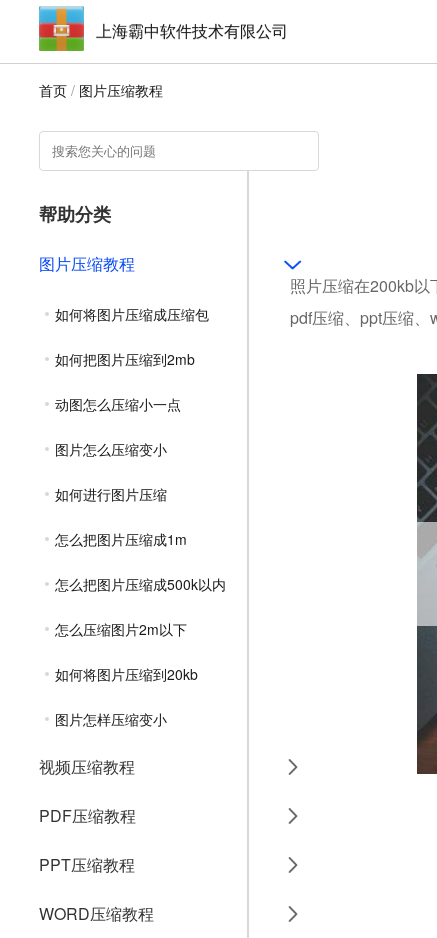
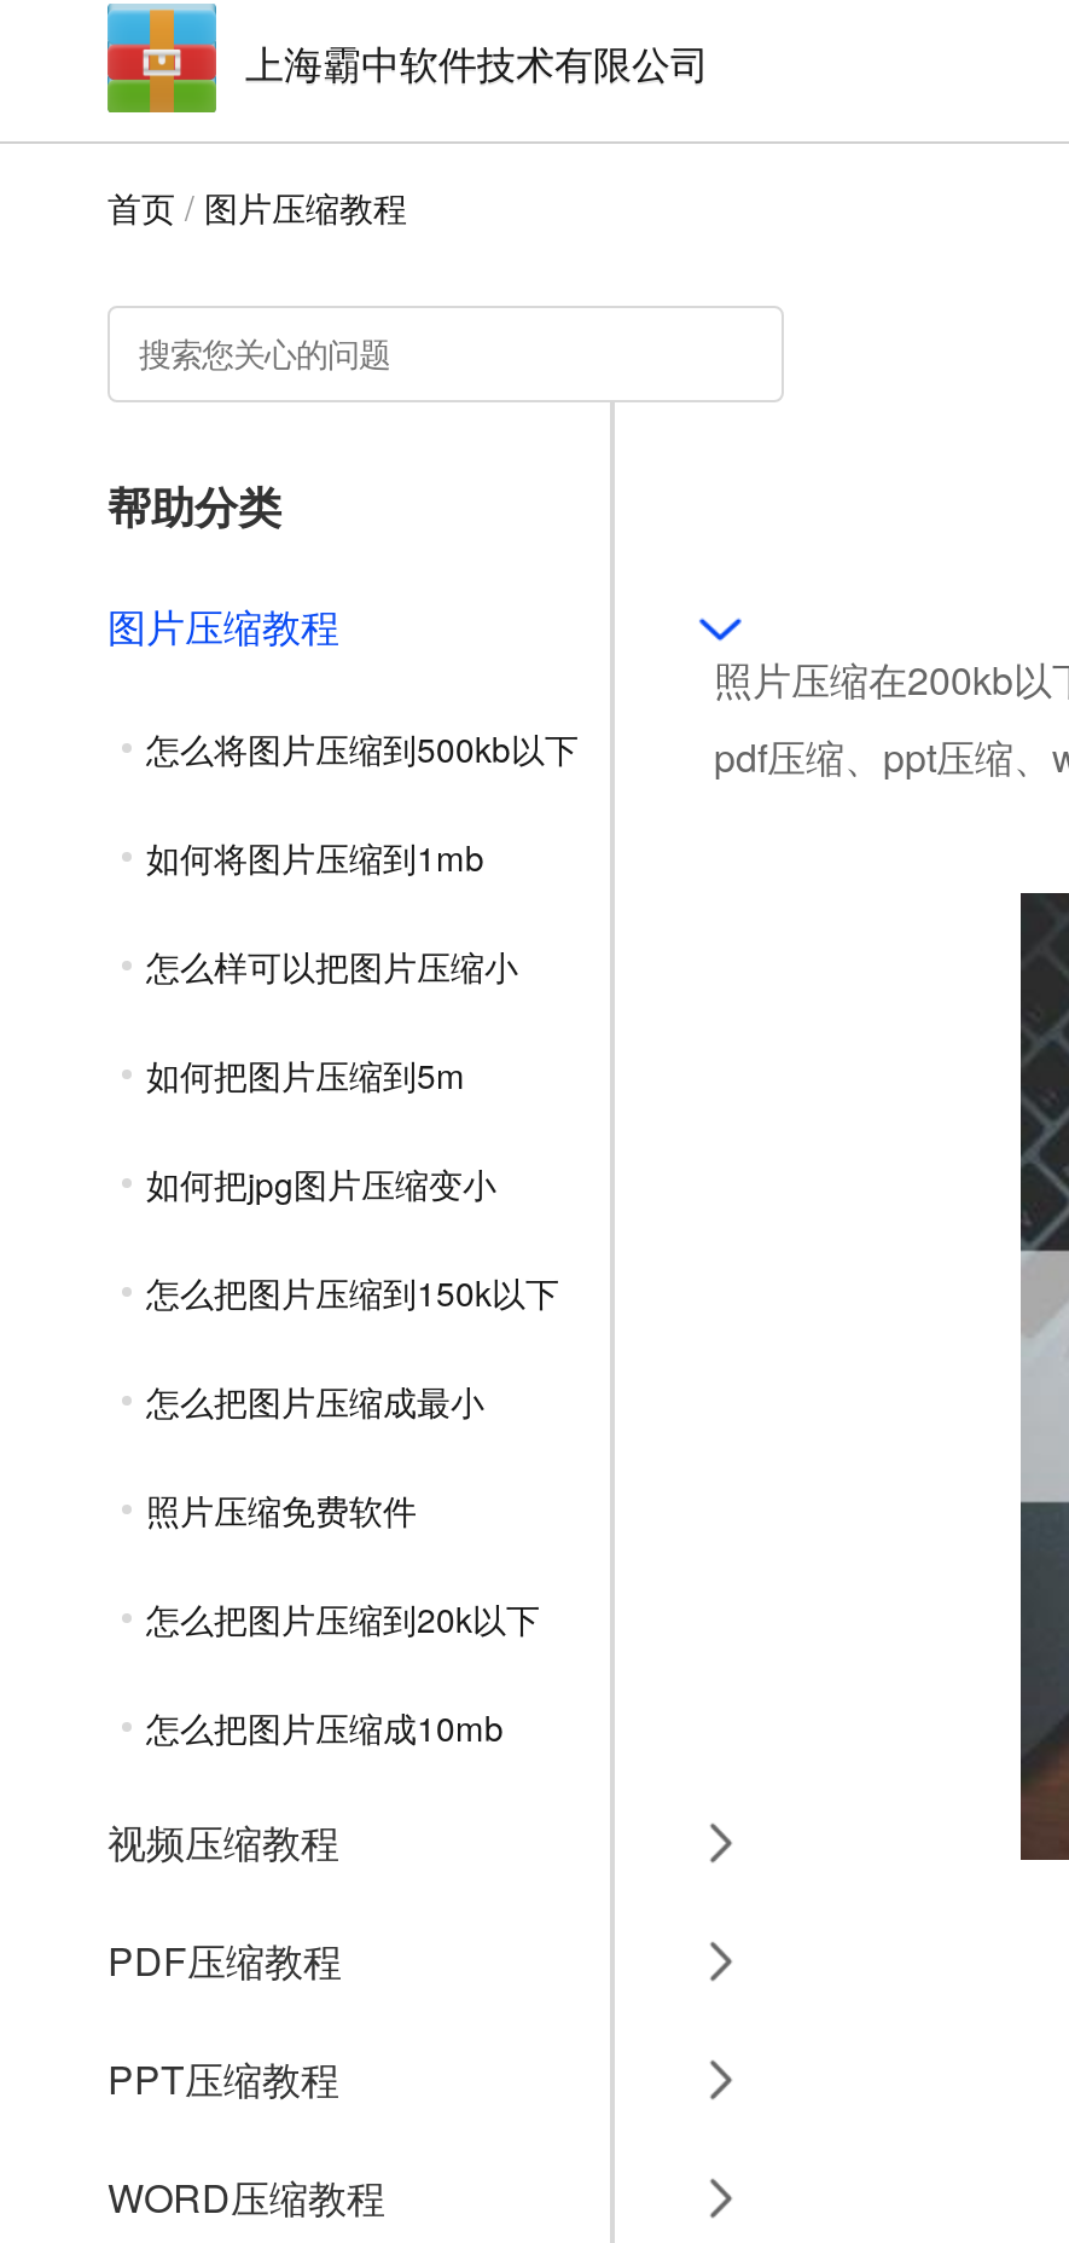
- 如何将图片压缩成压缩包
+ 怎么将图片压缩到500kb以下

- 如何把图片压缩到2mb
+ 如何将图片压缩到1mb

- 动图怎么压缩小一点
+ 怎么样可以把图片压缩小

- 图片怎么压缩变小
+ 如何把图片压缩到5m

- 如何进行图片压缩
+ 如何把jpg图片压缩变小

- 怎么把图片压缩成1m
+ 怎么把图片压缩到150k以下

- 怎么把图片压缩成500k以内
+ 怎么把图片压缩成最小

- 怎么压缩图片2m以下
+ 照片压缩免费软件

- 如何将图片压缩到20kb
+ 怎么把图片压缩到20k以下

- 图片怎样压缩变小
+ 怎么把图片压缩成10mb
